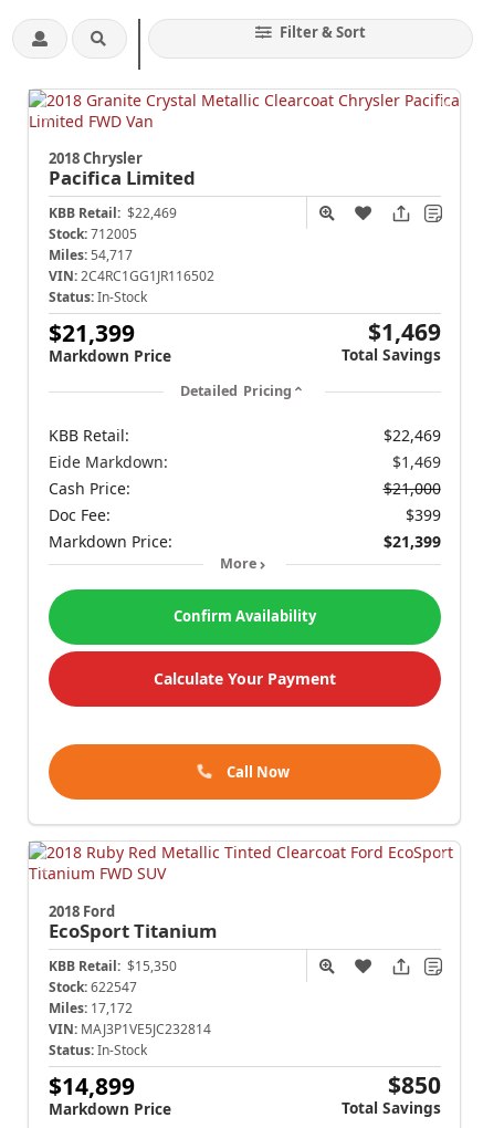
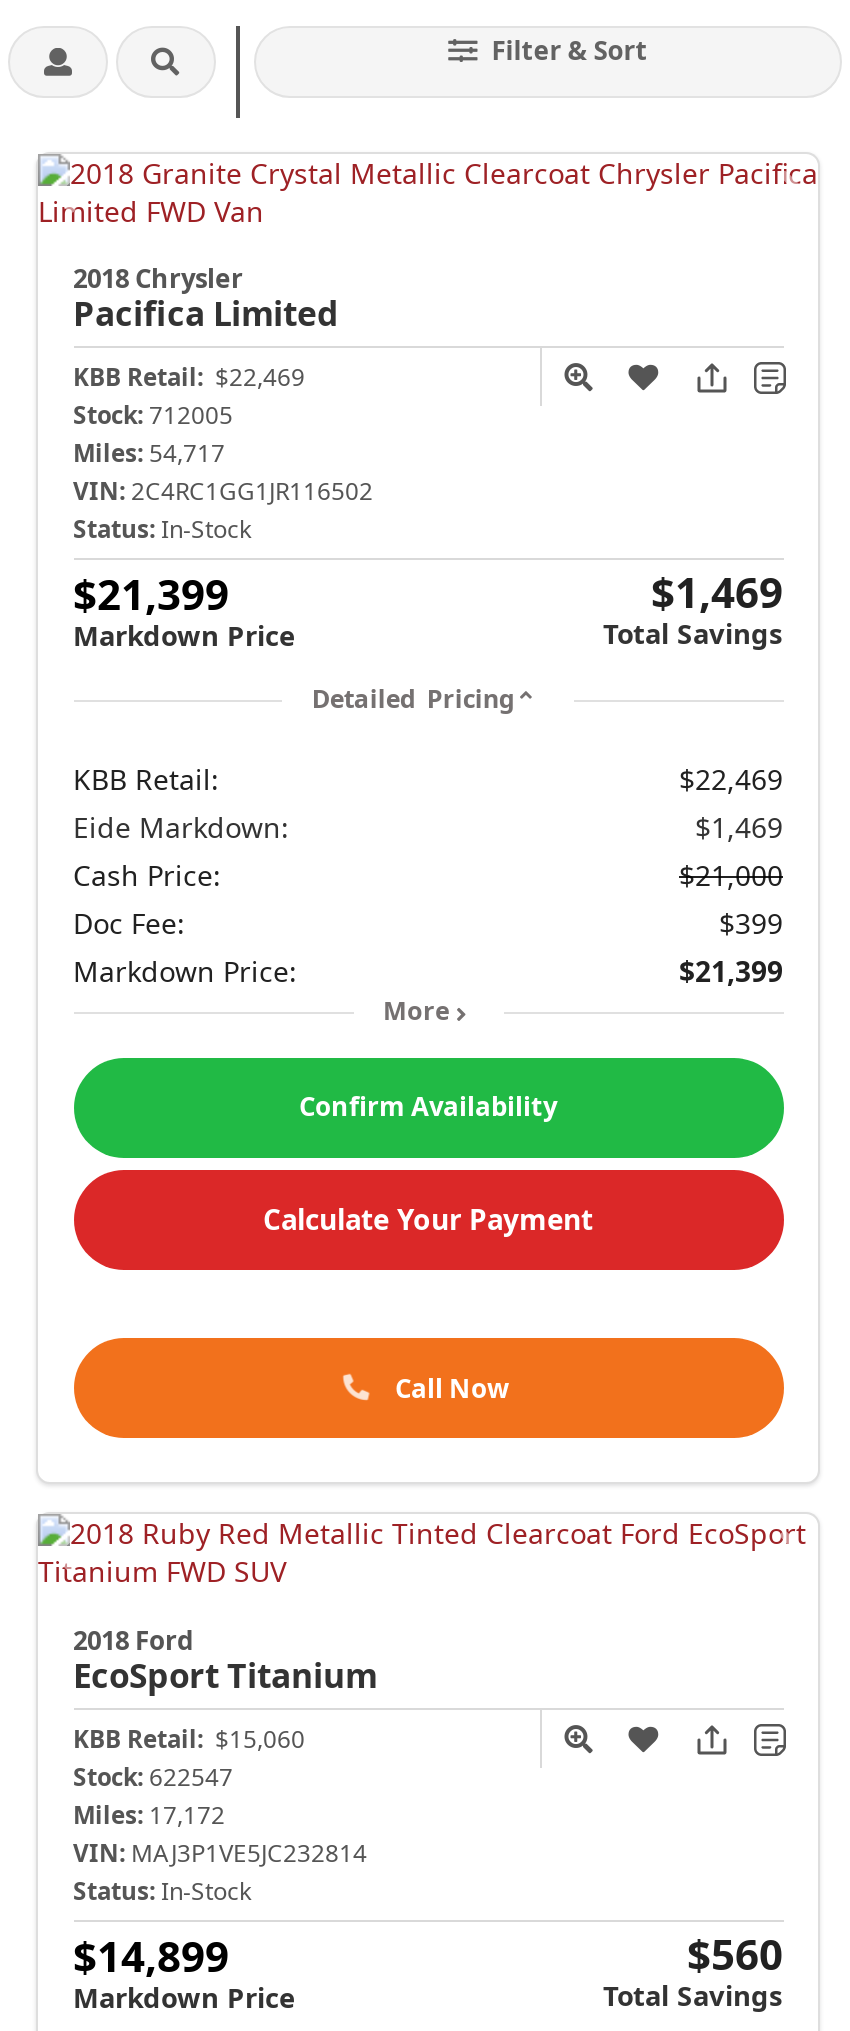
- KBB Retail: $15,350
+ KBB Retail: $15,060

- $850
+ $560
